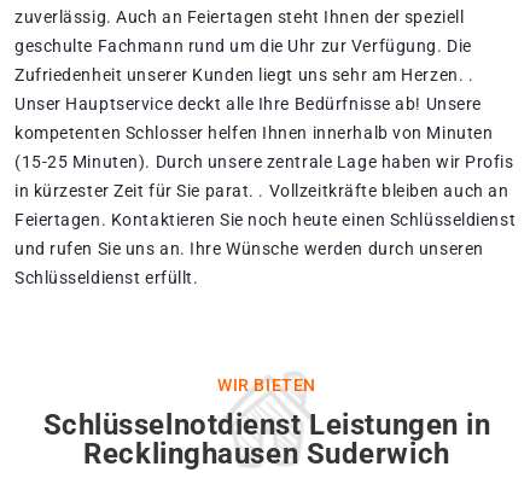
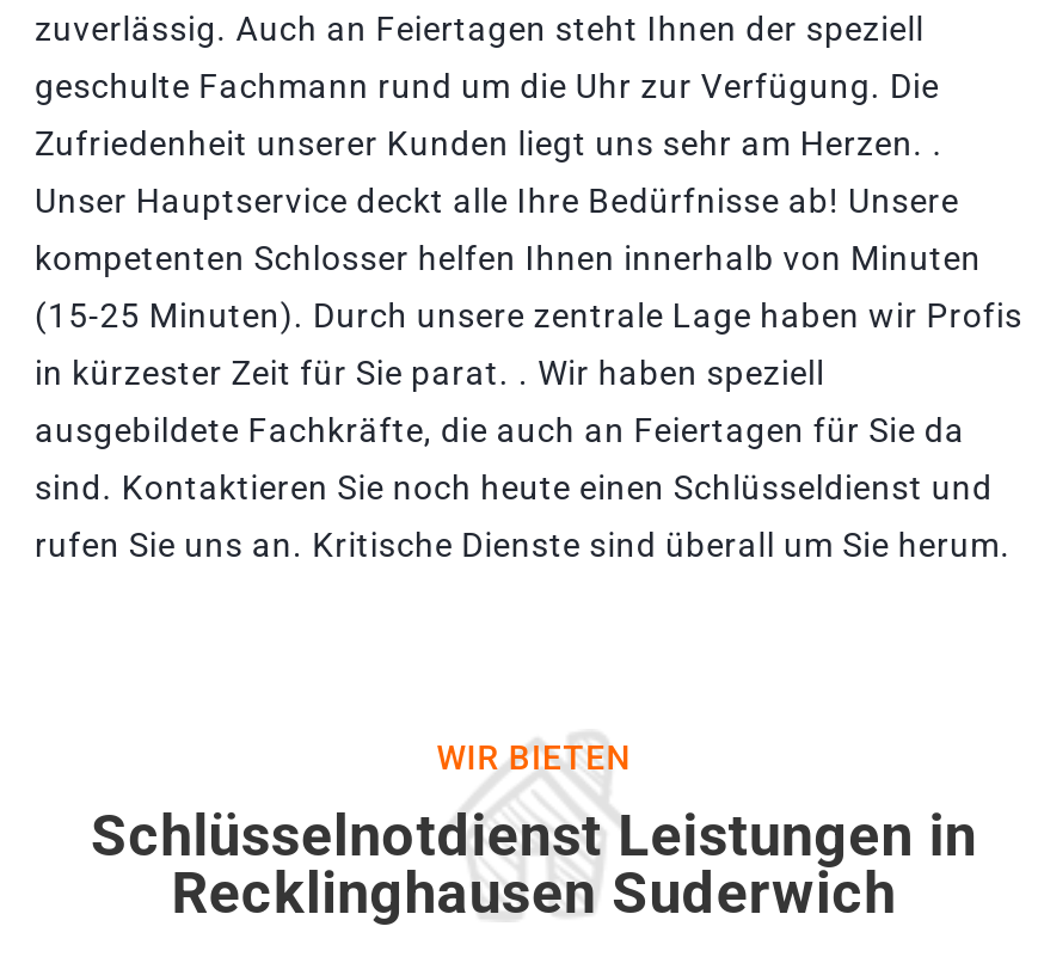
- in kürzester Zeit für Sie parat. . Vollzeitkräfte bleiben auch an
+ in kürzester Zeit für Sie parat. . Wir haben speziell

- Feiertagen. Kontaktieren Sie noch heute einen Schlüsseldienst
+ ausgebildete Fachkräfte, die auch an Feiertagen für Sie da

- und rufen Sie uns an. Ihre Wünsche werden durch unseren
+ sind. Kontaktieren Sie noch heute einen Schlüsseldienst und

- Schlüsseldienst erfüllt.
+ rufen Sie uns an. Kritische Dienste sind überall um Sie herum.
